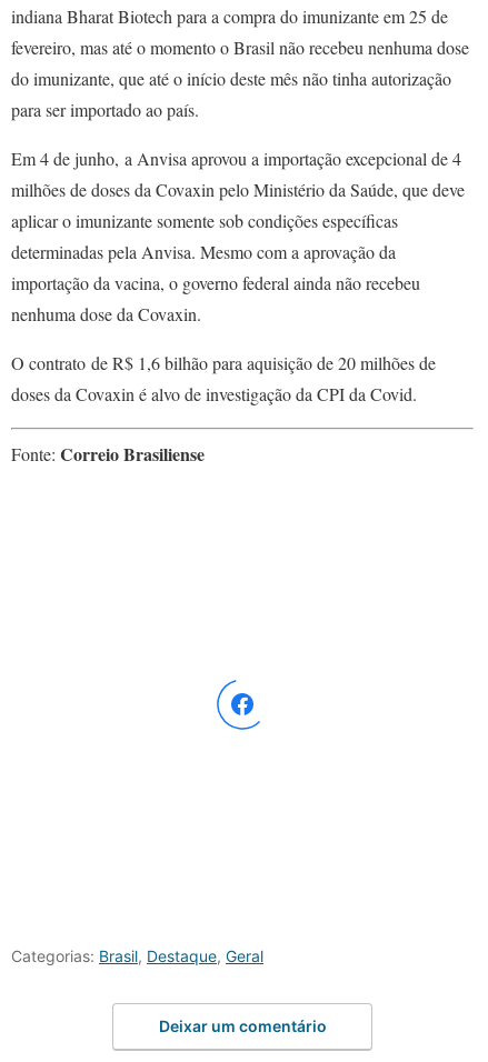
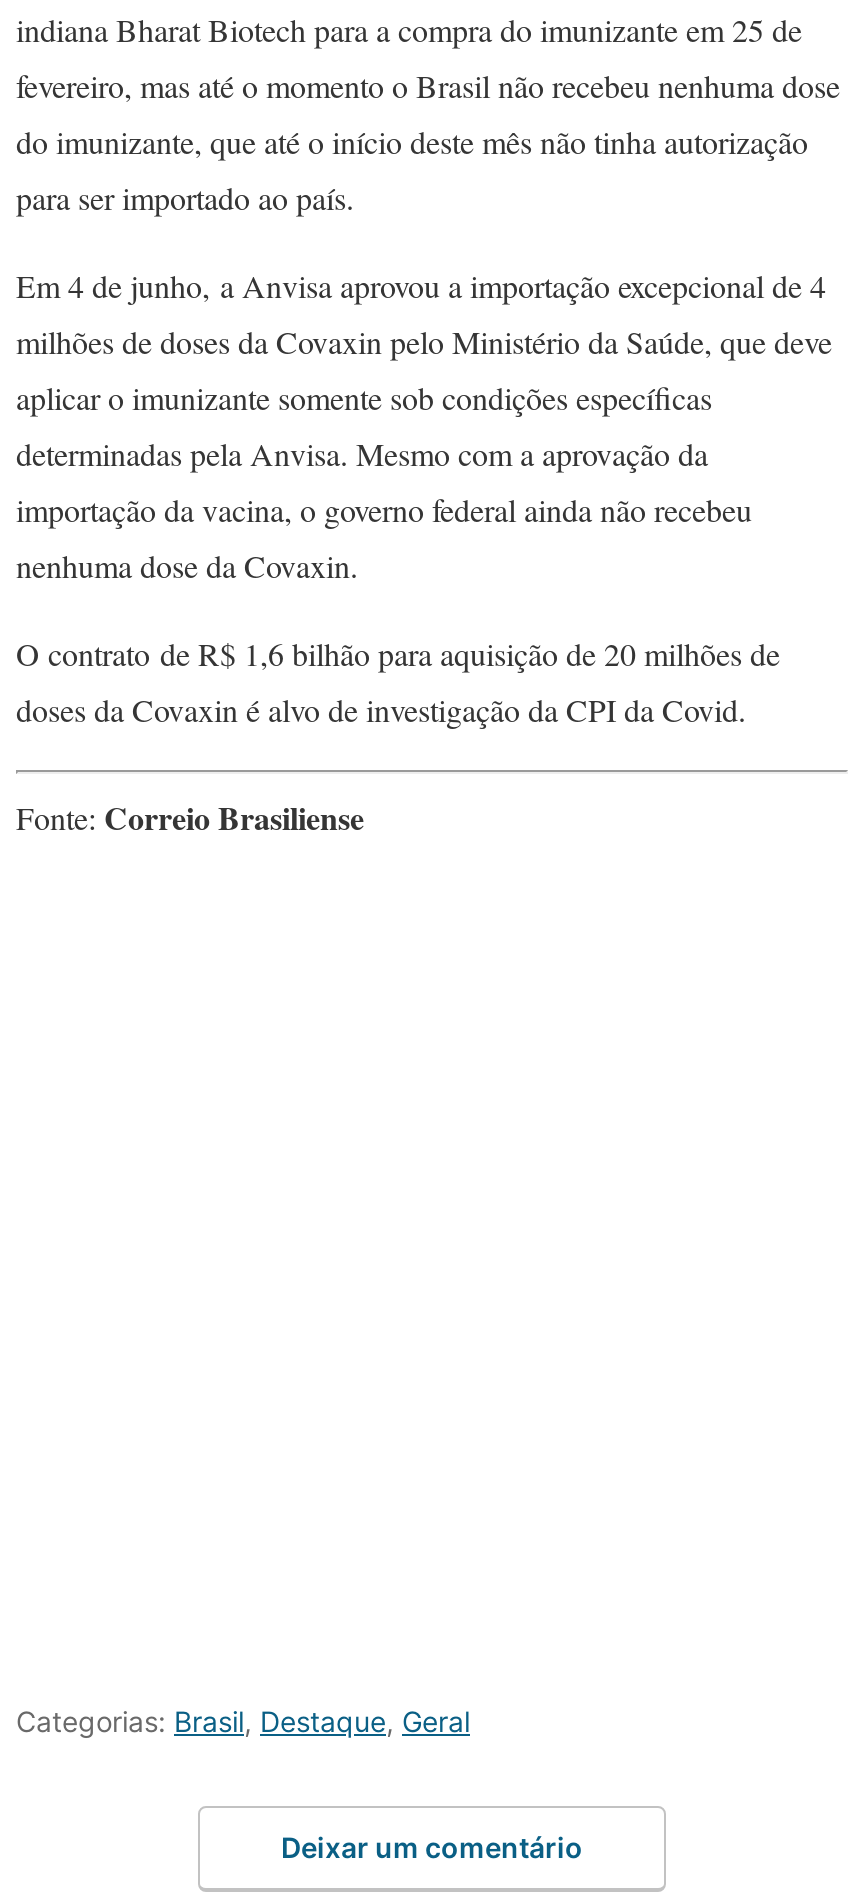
- [image]
